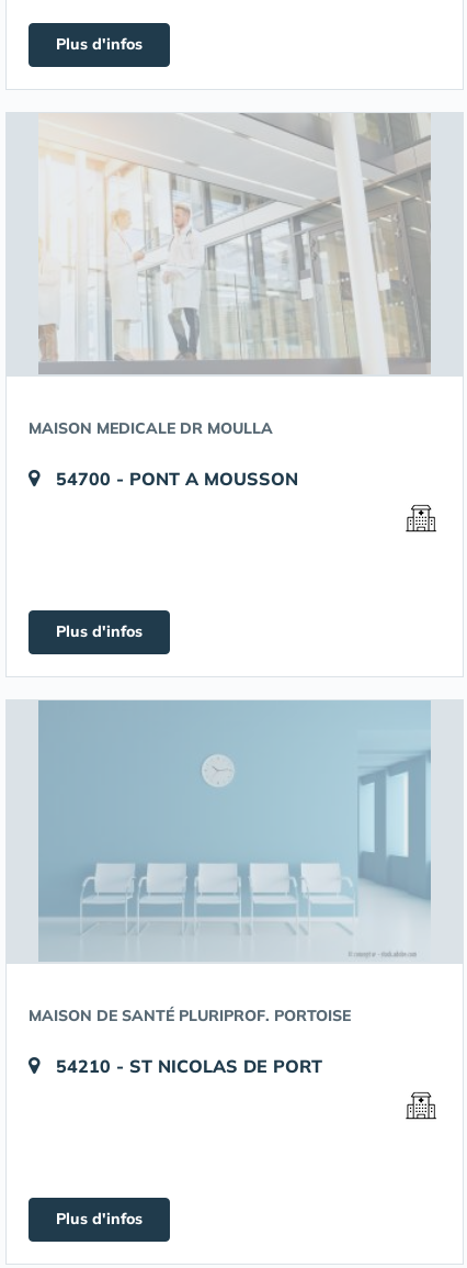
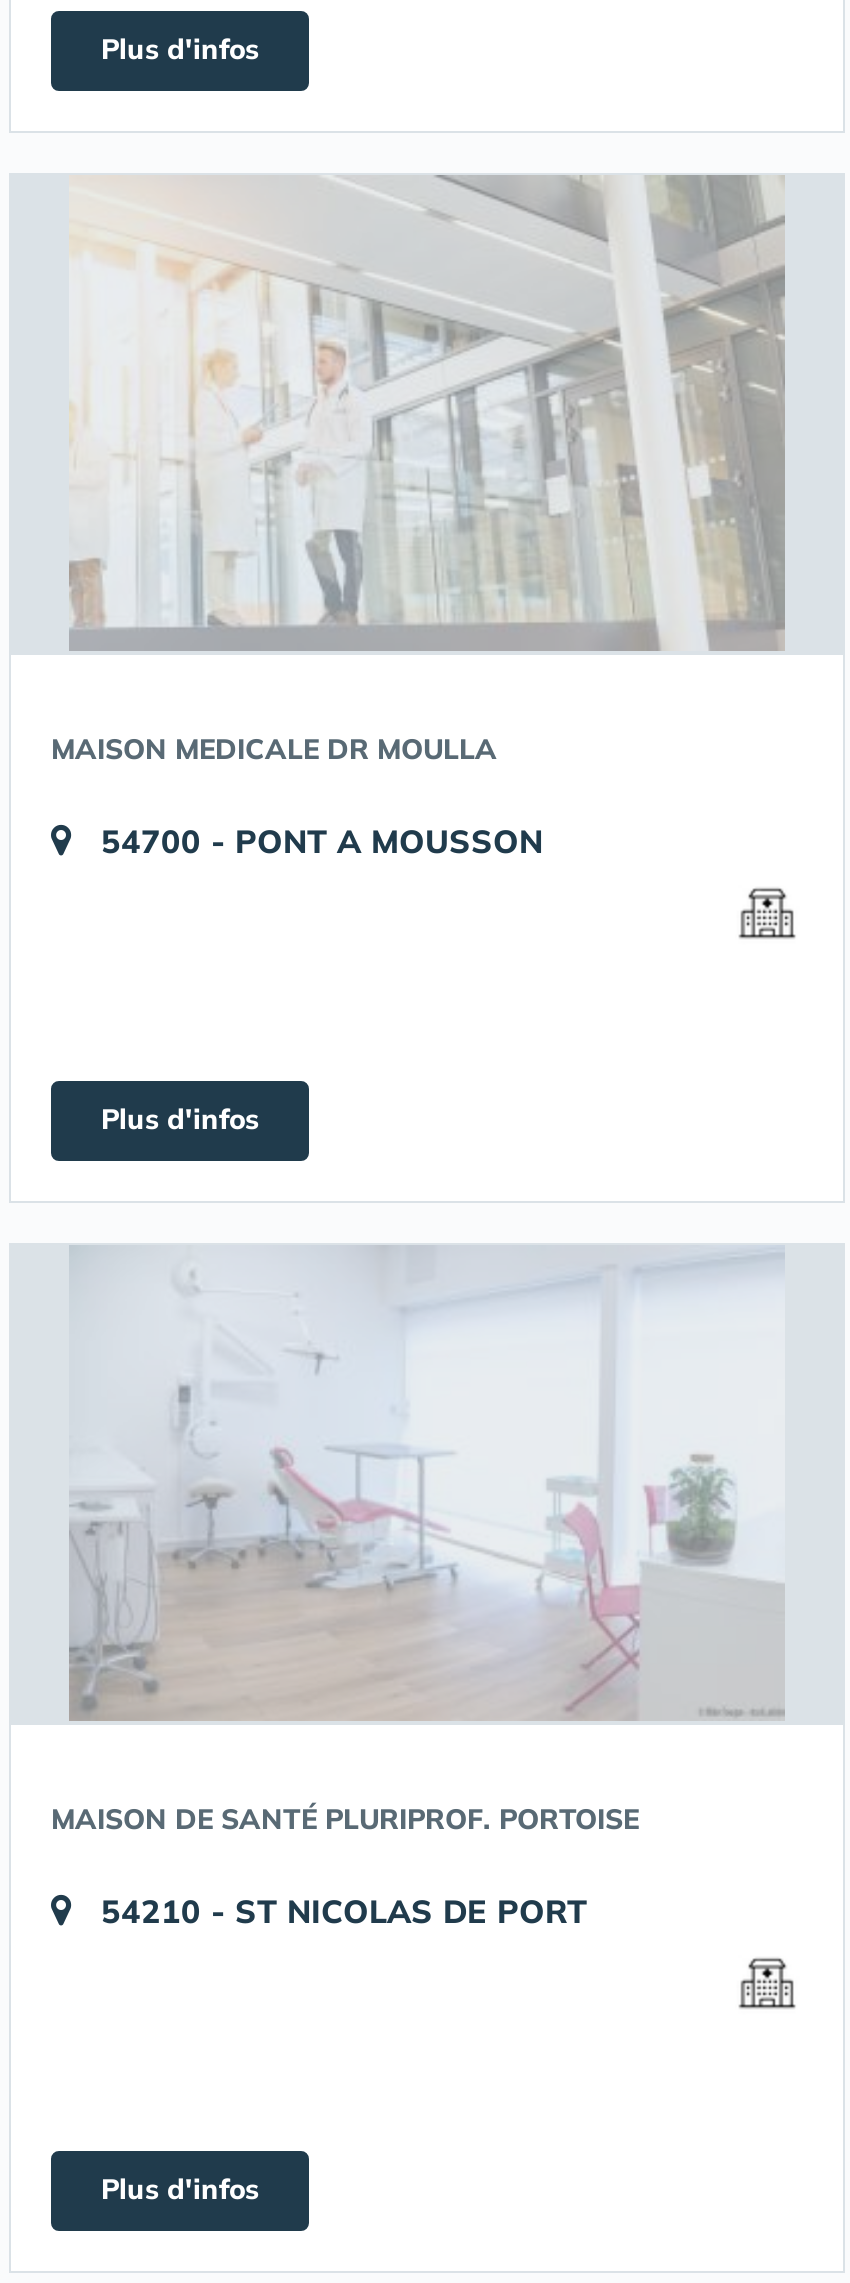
- [image]
+ [image]
